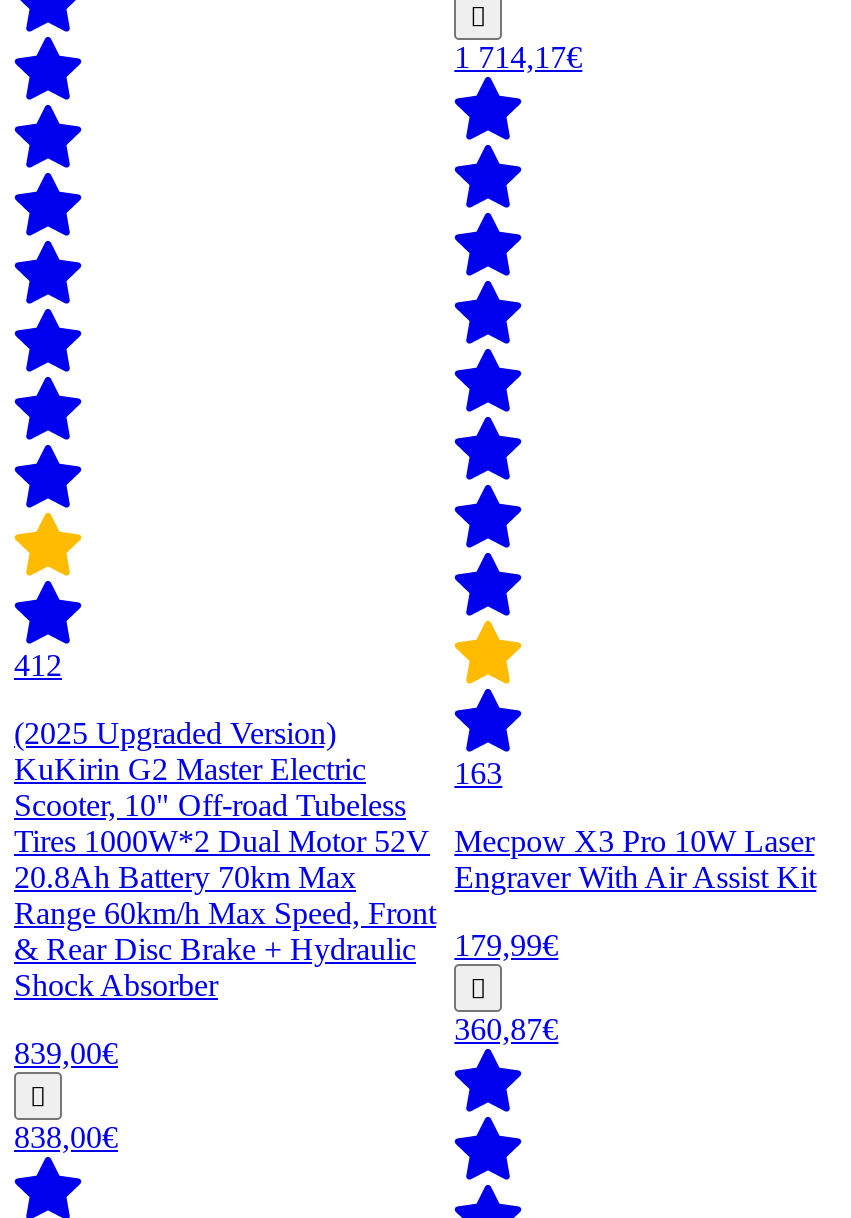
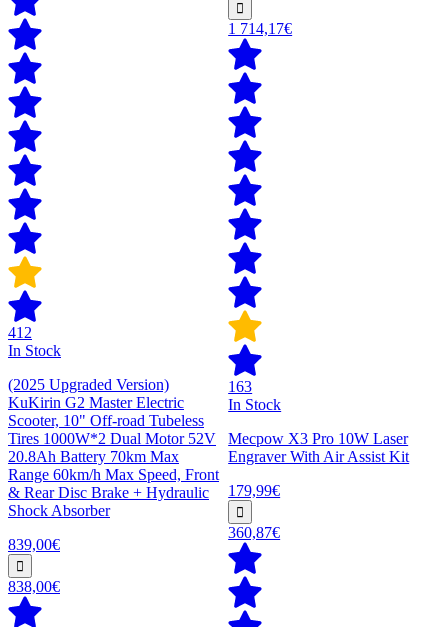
+ In Stock

+ In Stock
